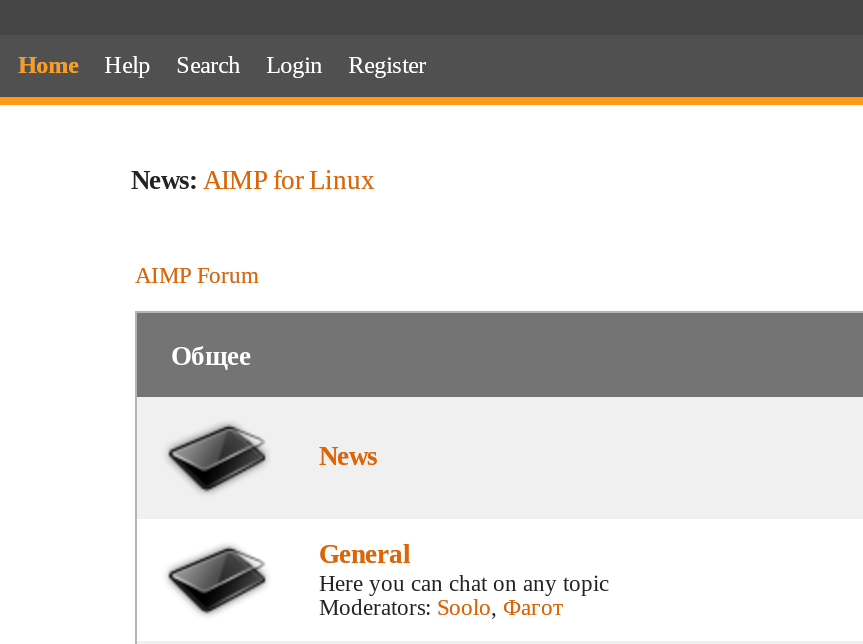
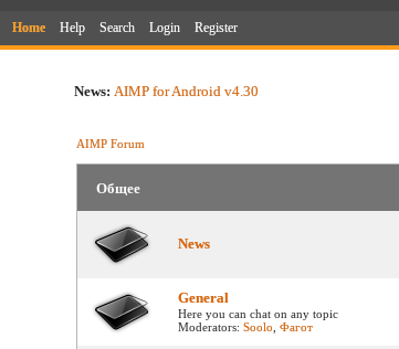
- News: AIMP for Linux
+ News: AIMP for Android v4.30
